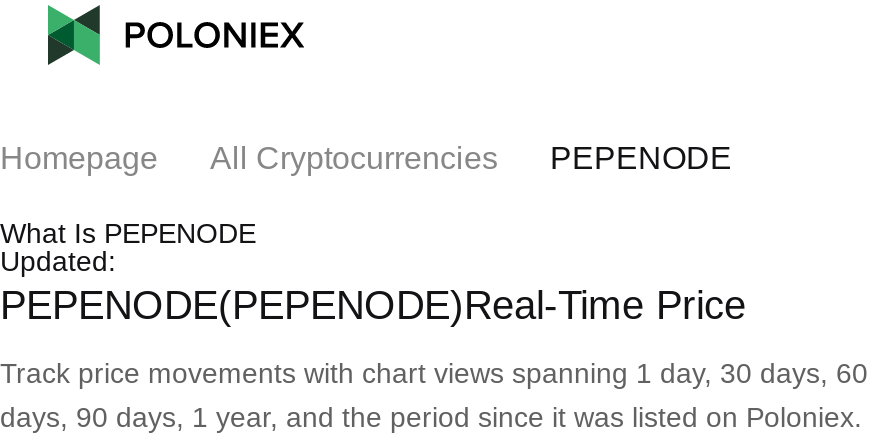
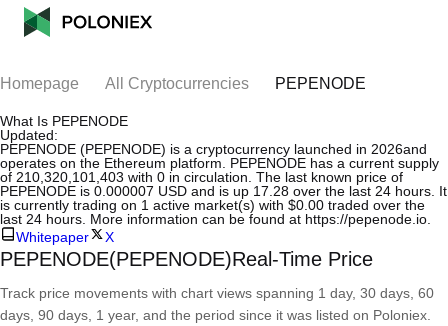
+ PEPENODE (PEPENODE) is a cryptocurrency launched in 2026and
+ operates on the Ethereum platform. PEPENODE has a current supply
+ of 210,320,101,403 with 0 in circulation. The last known price of
+ PEPENODE is 0.000007 USD and is up 17.28 over the last 24 hours. It
+ is currently trading on 1 active market(s) with $0.00 traded over the
+ last 24 hours. More information can be found at https://pepenode.io.
+ Whitepaper
+ X
